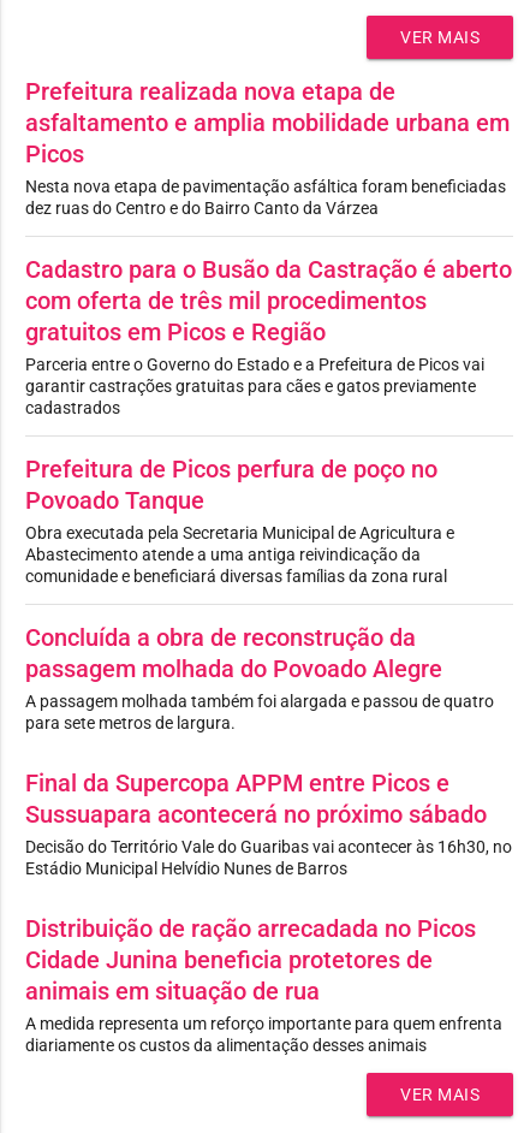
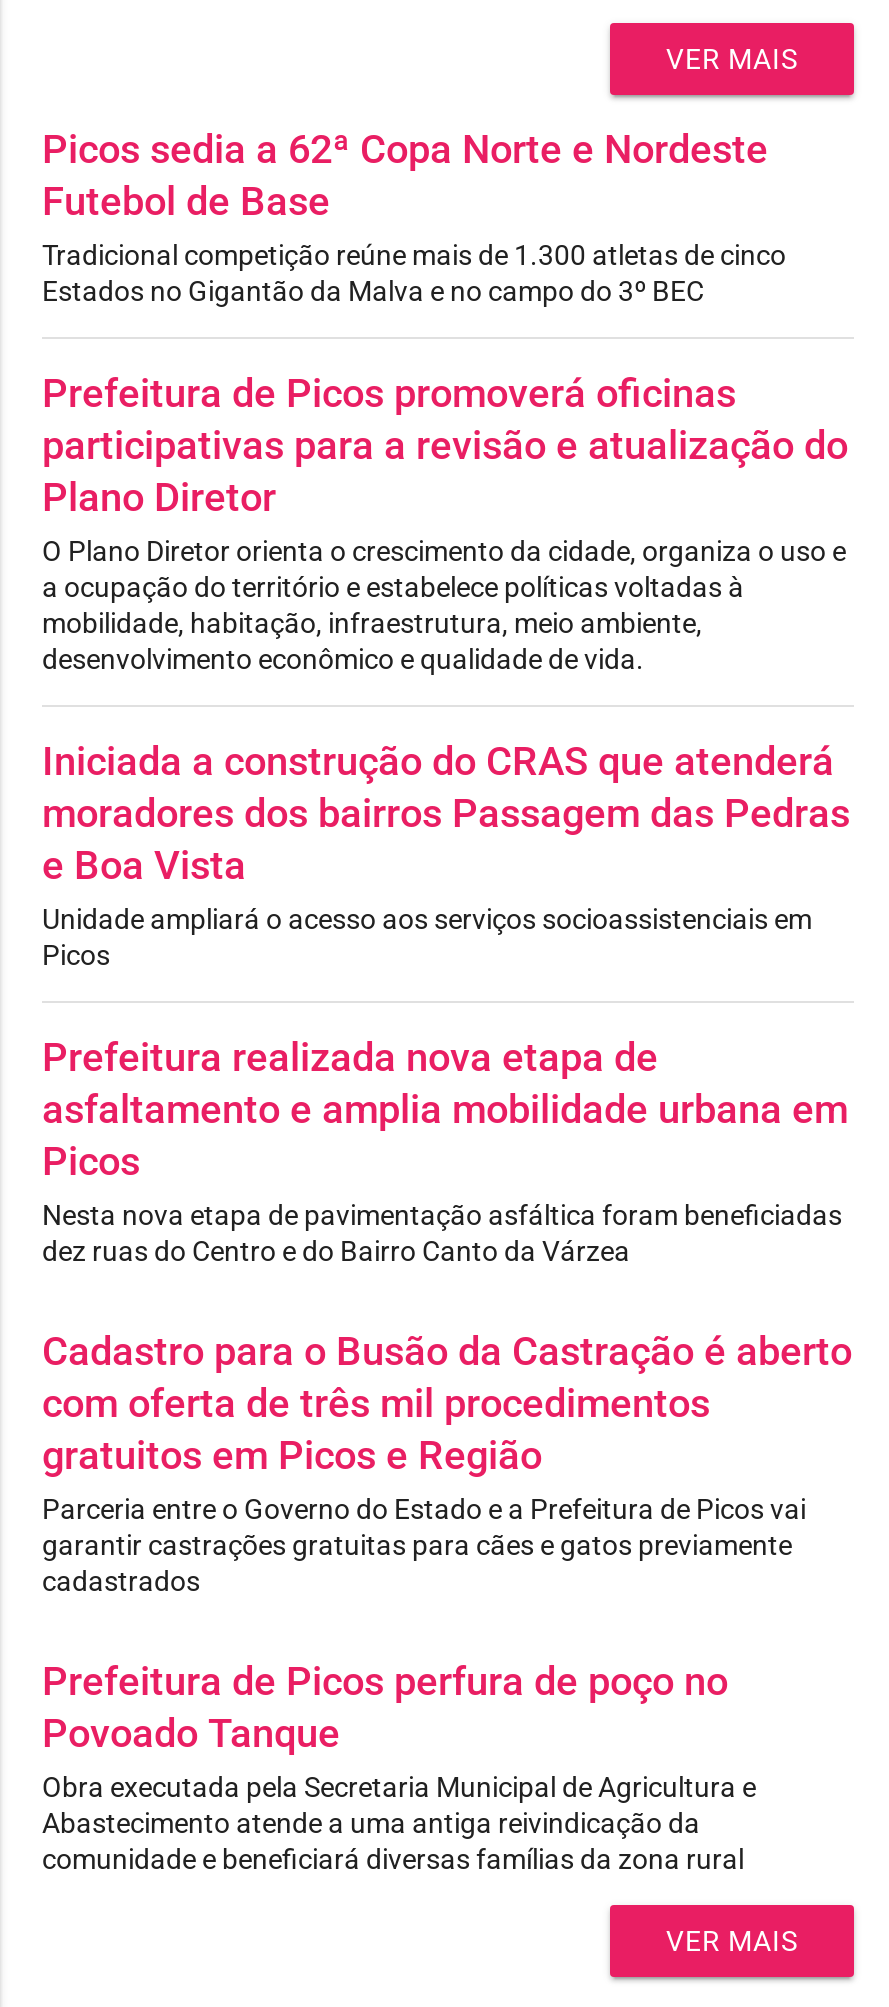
+ Picos sedia a 62ª Copa Norte e Nordeste
+ Futebol de Base
+ Tradicional competição reúne mais de 1.300 atletas de cinco
+ Estados no Gigantão da Malva e no campo do 3º BEC
+ Prefeitura de Picos promoverá oficinas
+ participativas para a revisão e atualização do
+ Plano Diretor
+ O Plano Diretor orienta o crescimento da cidade, organiza o uso e
+ a ocupação do território e estabelece políticas voltadas à
+ mobilidade, habitação, infraestrutura, meio ambiente,
+ desenvolvimento econômico e qualidade de vida.
+ Iniciada a construção do CRAS que atenderá
+ moradores dos bairros Passagem das Pedras
+ e Boa Vista
+ Unidade ampliará o acesso aos serviços socioassistenciais em
+ Picos

moved down: Prefeitura realizada nova etapa de | asfaltamento e amplia mobilidade urbana em | Picos | ... | Abastecimento atende a uma antiga reivindicação da | comunidade e beneficiará diversas famílias da zona rural

- Concluída a obra de reconstrução da
- passagem molhada do Povoado Alegre
- A passagem molhada também foi alargada e passou de quatro
- para sete metros de largura.
- Final da Supercopa APPM entre Picos e
- Sussuapara acontecerá no próximo sábado
- Decisão do Território Vale do Guaribas vai acontecer às 16h30, no
- Estádio Municipal Helvídio Nunes de Barros
- Distribuição de ração arrecadada no Picos
- Cidade Junina beneficia protetores de
- animais em situação de rua
- A medida representa um reforço importante para quem enfrenta
- diariamente os custos da alimentação desses animais
